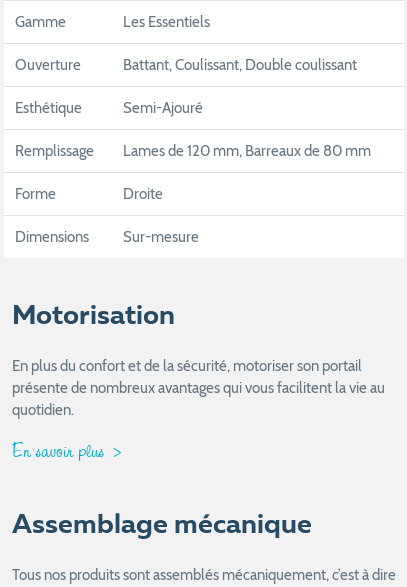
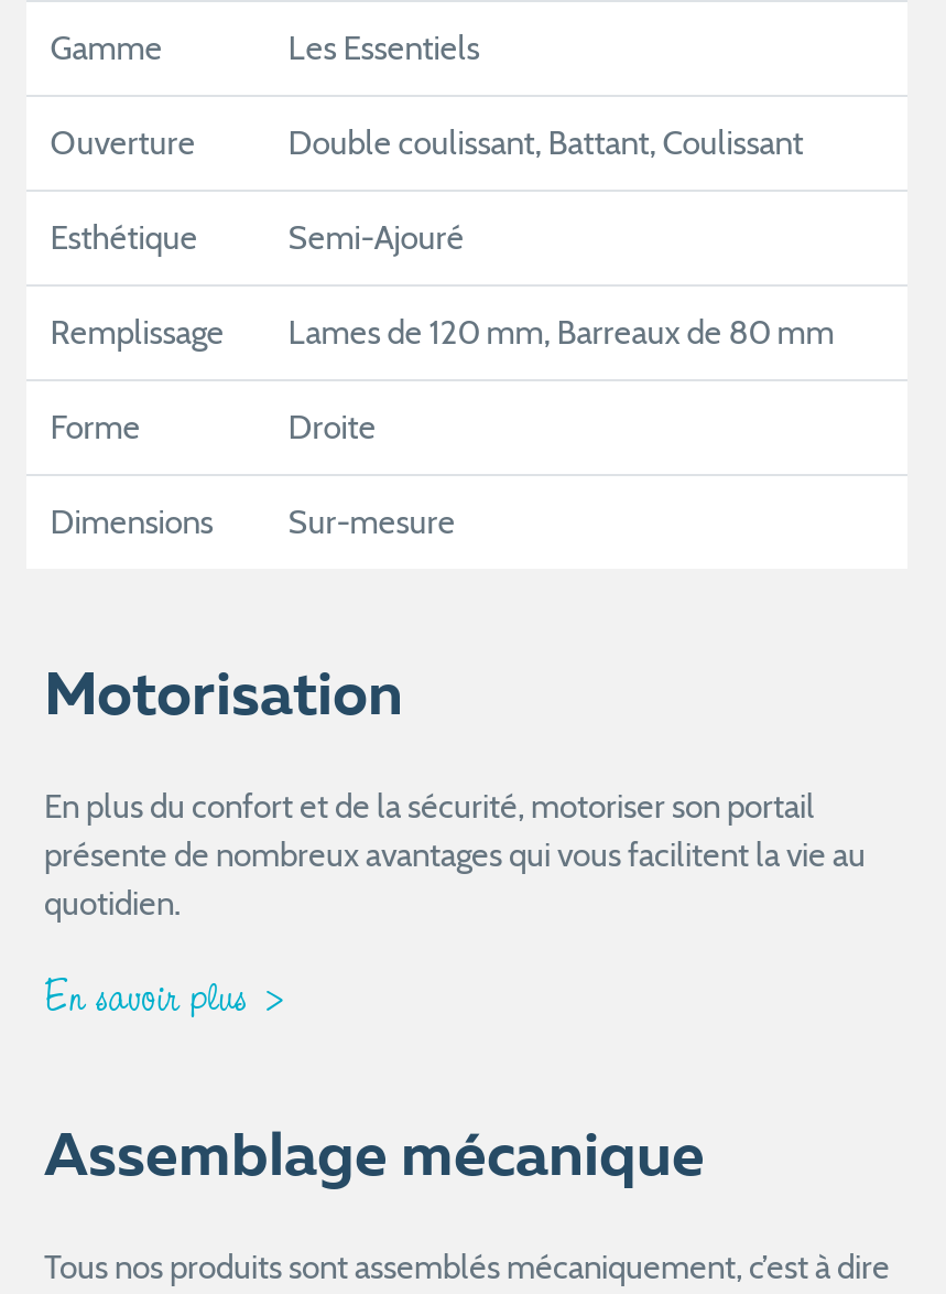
- Battant, Coulissant, Double coulissant
+ Double coulissant, Battant, Coulissant
